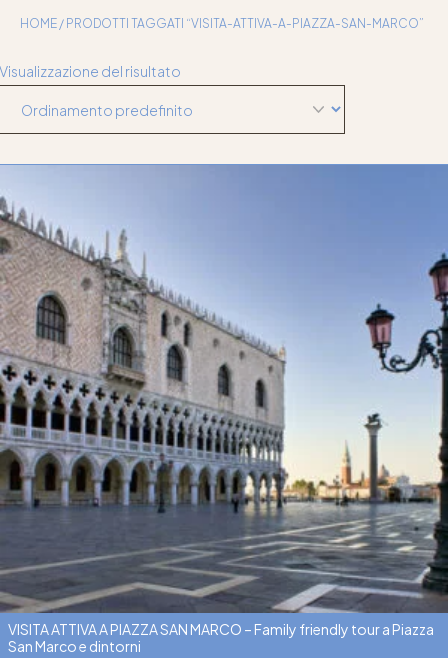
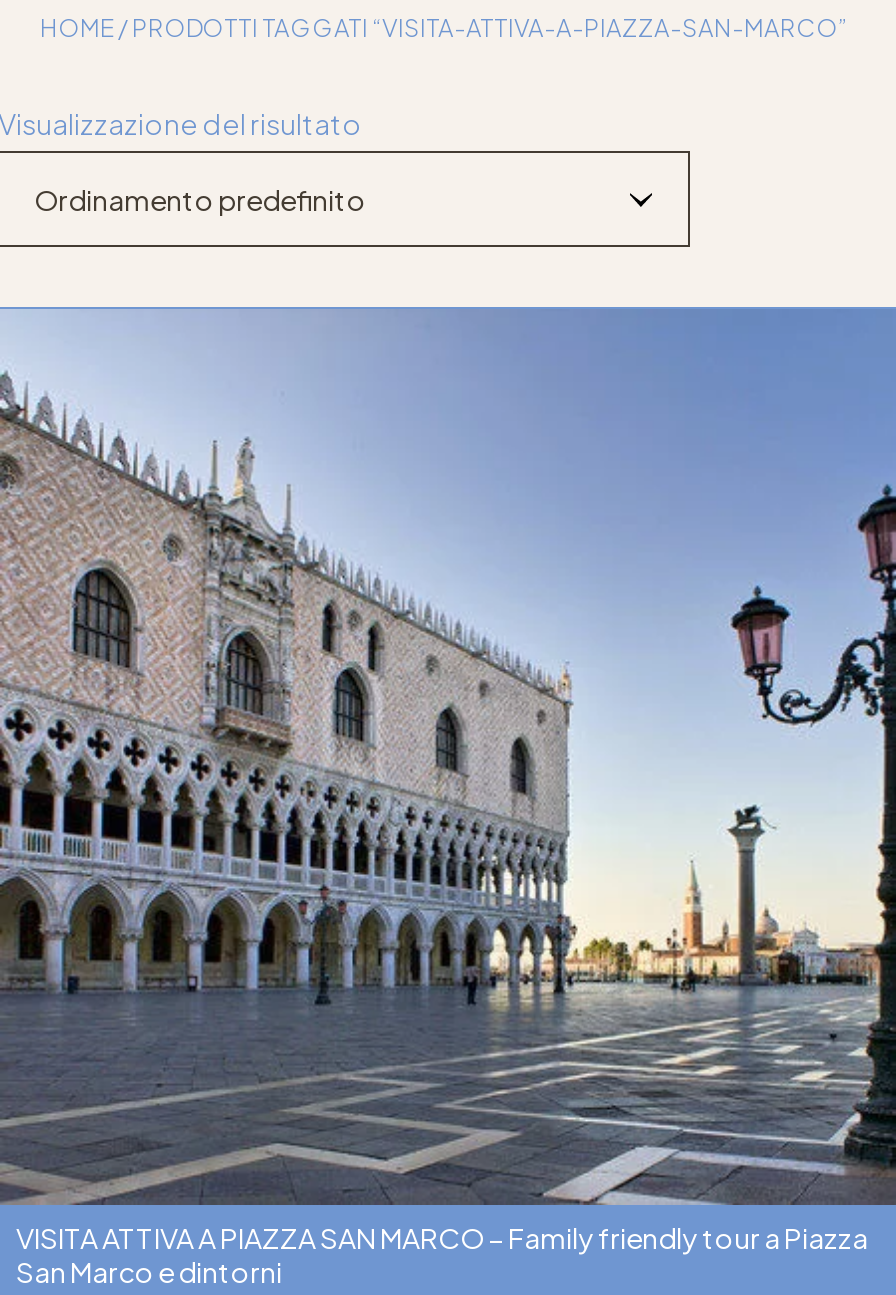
+ Ordinamento predefinito
